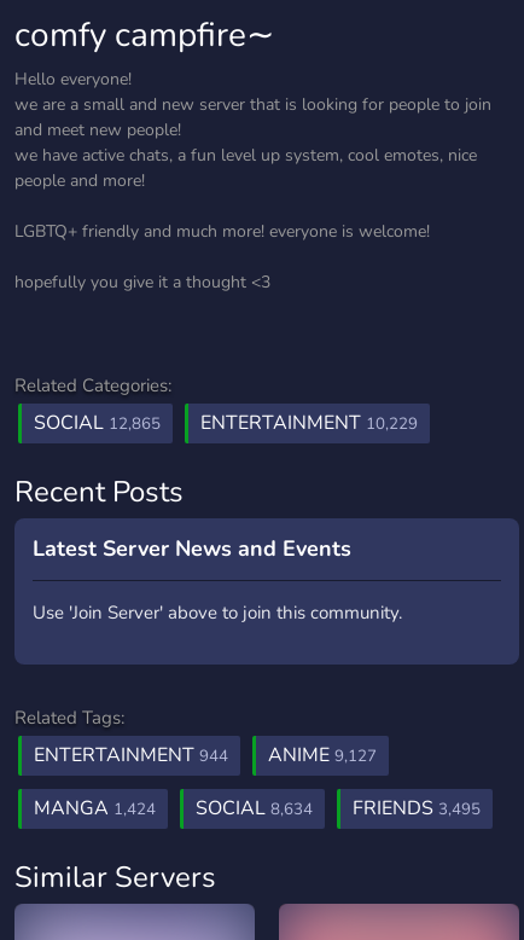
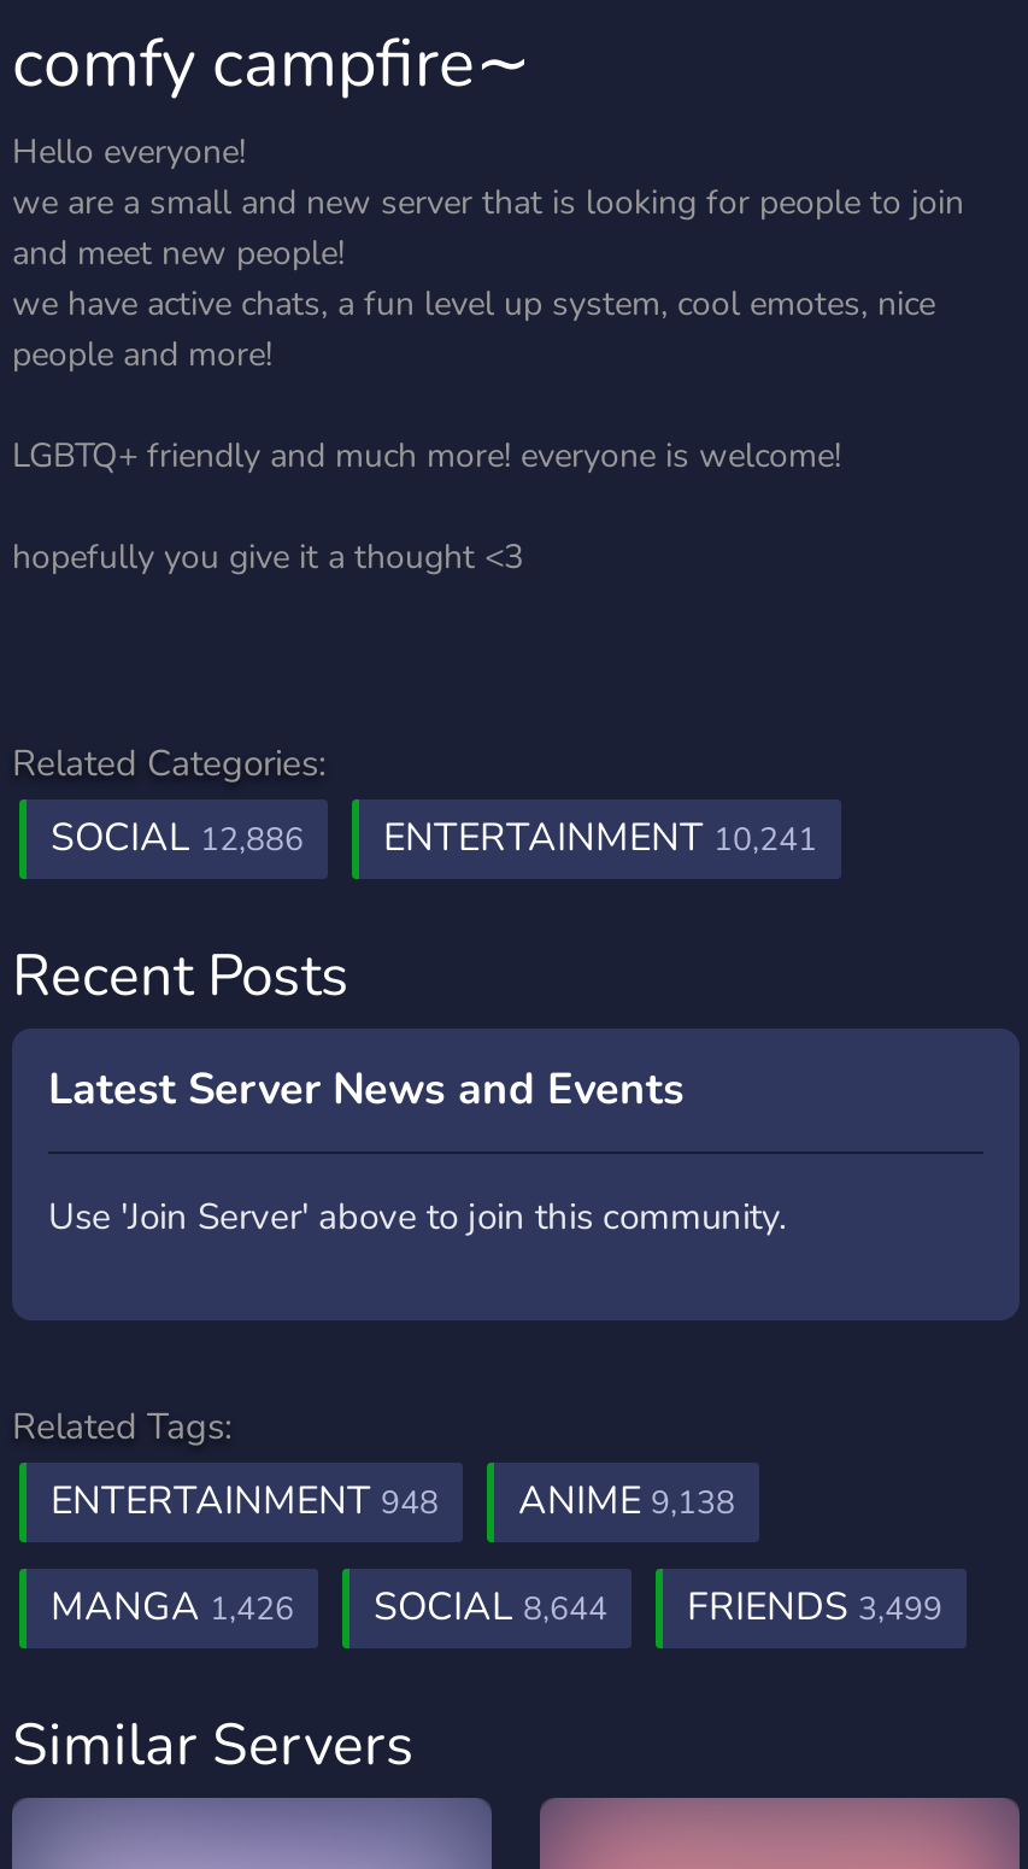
- SOCIAL 12,865
+ SOCIAL 12,886

- ENTERTAINMENT 10,229
+ ENTERTAINMENT 10,241

- ENTERTAINMENT 944
+ ENTERTAINMENT 948

- ANIME 9,127
+ ANIME 9,138

- MANGA 1,424
+ MANGA 1,426

- SOCIAL 8,634
+ SOCIAL 8,644

- FRIENDS 3,495
+ FRIENDS 3,499
